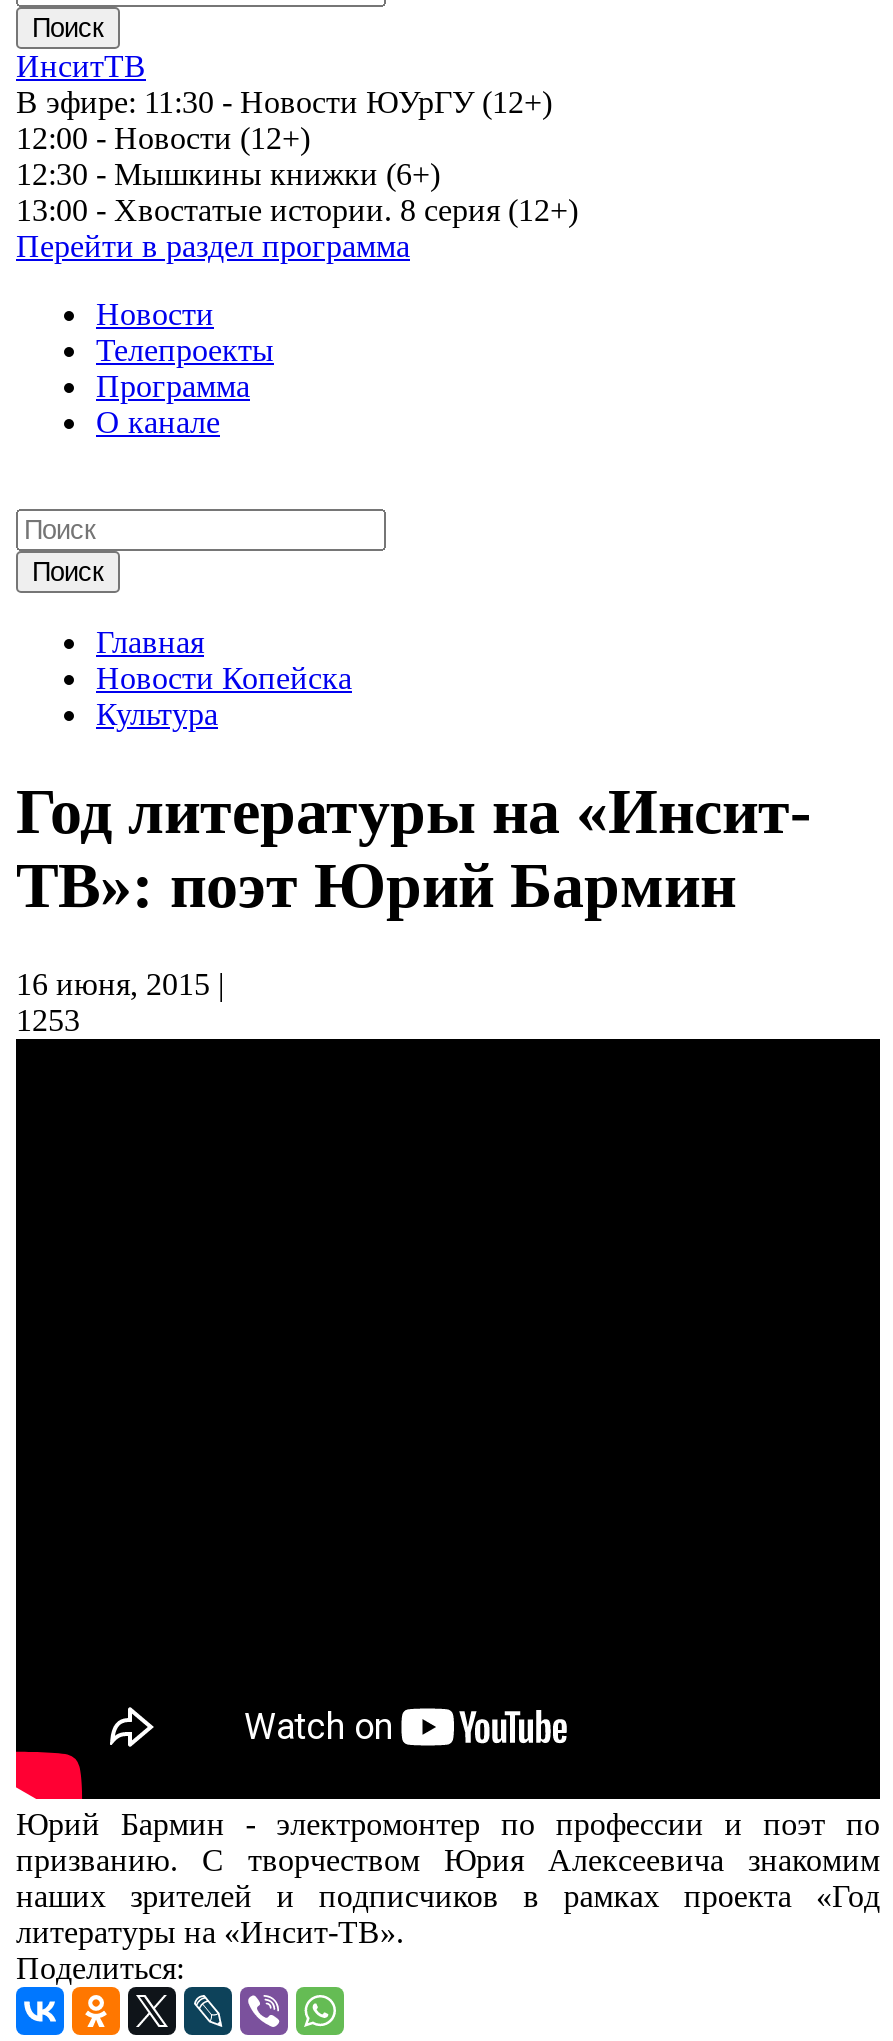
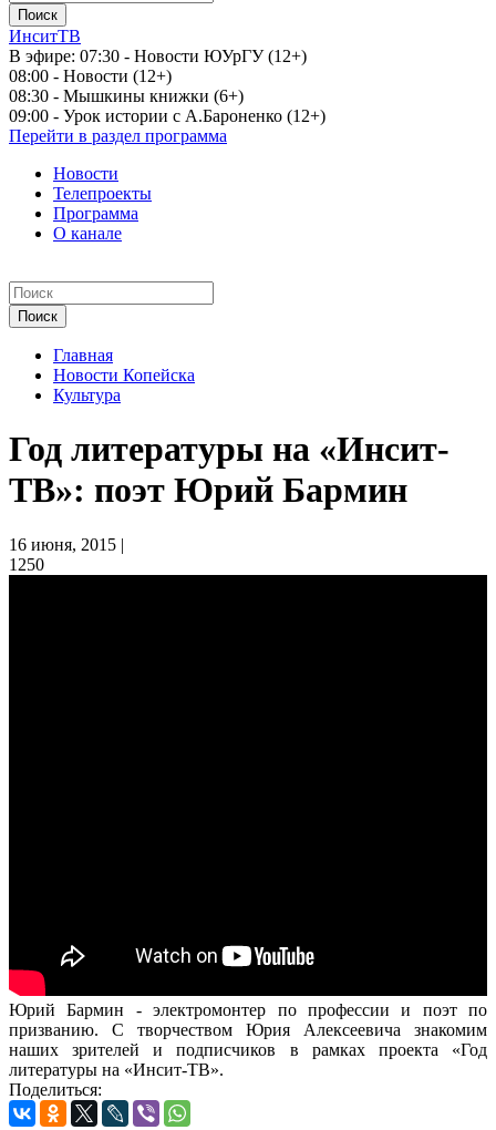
- В эфире: 11:30 - Новости ЮУрГУ (12+)
- 12:00 - Новости (12+)
- 12:30 - Мышкины книжки (6+)
- 13:00 - Хвостатые истории. 8 серия (12+)
+ В эфире: 07:30 - Новости ЮУрГУ (12+)
+ 08:00 - Новости (12+)
+ 08:30 - Мышкины книжки (6+)
+ 09:00 - Урок истории с А.Бароненко (12+)

- 1253
+ 1250
